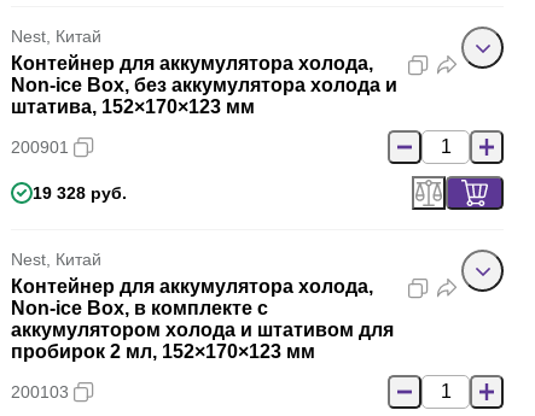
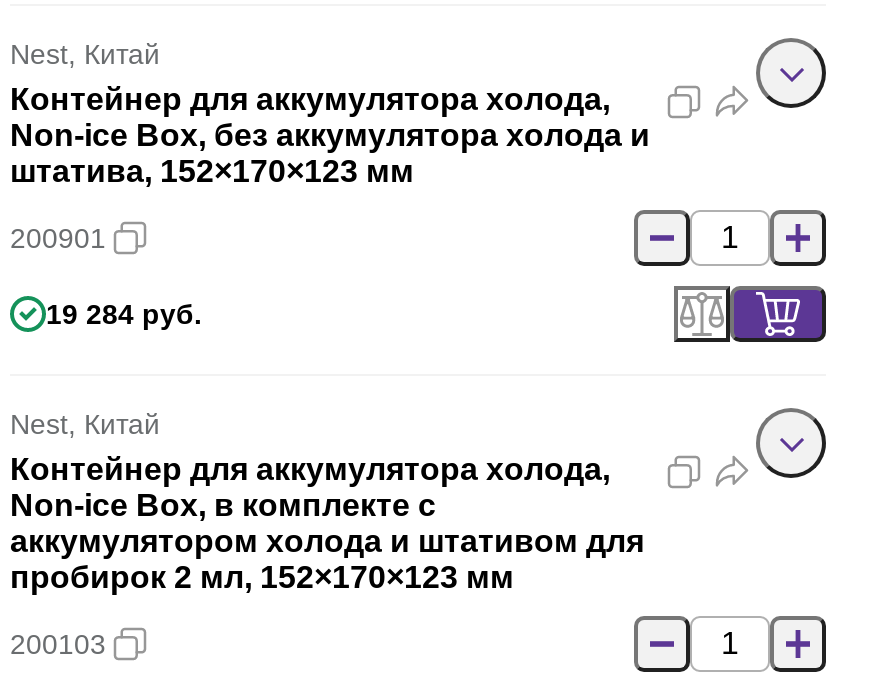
- 19 328 руб.
+ 19 284 руб.
